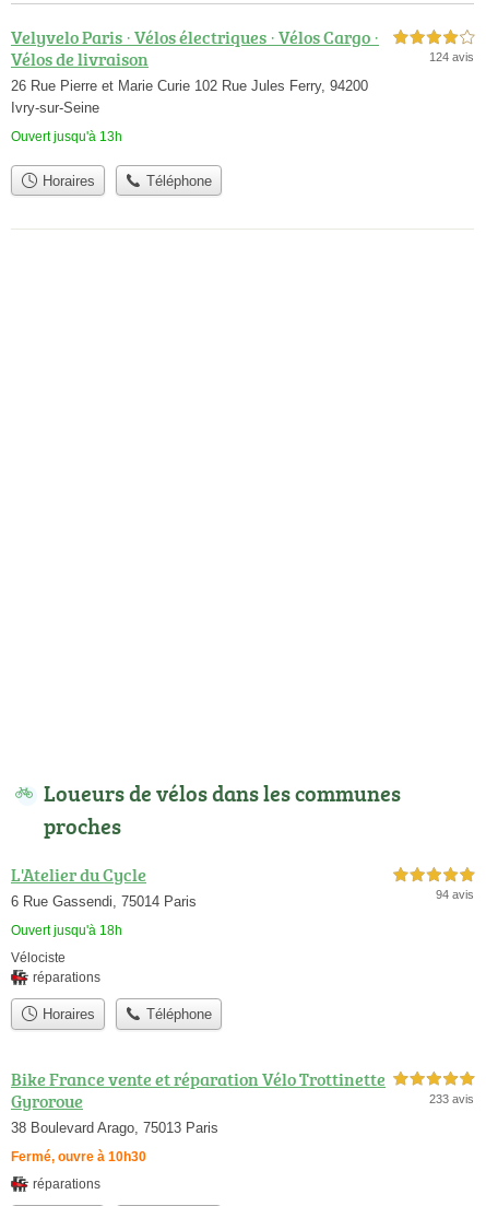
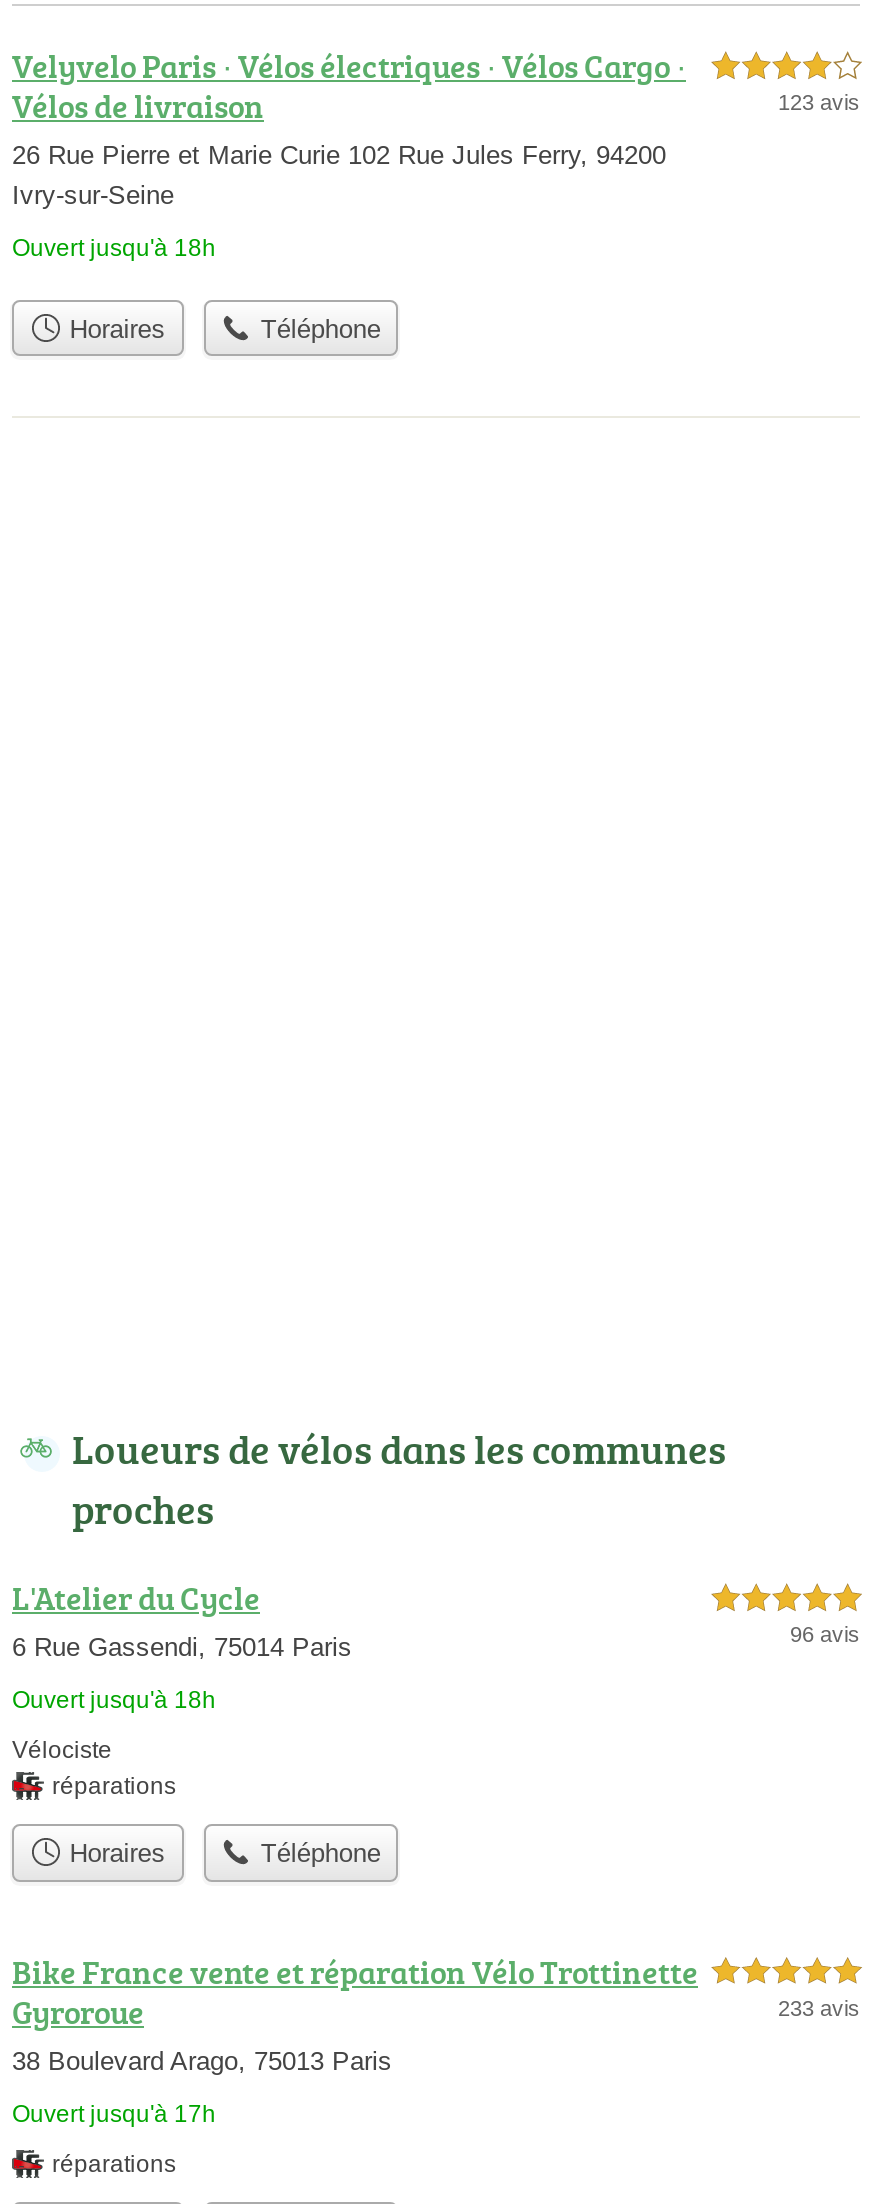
- 124 avis
+ 123 avis

- Ouvert jusqu'à 13h
+ Ouvert jusqu'à 18h

- 94 avis
+ 96 avis

- Fermé, ouvre à 10h30
+ Ouvert jusqu'à 17h
